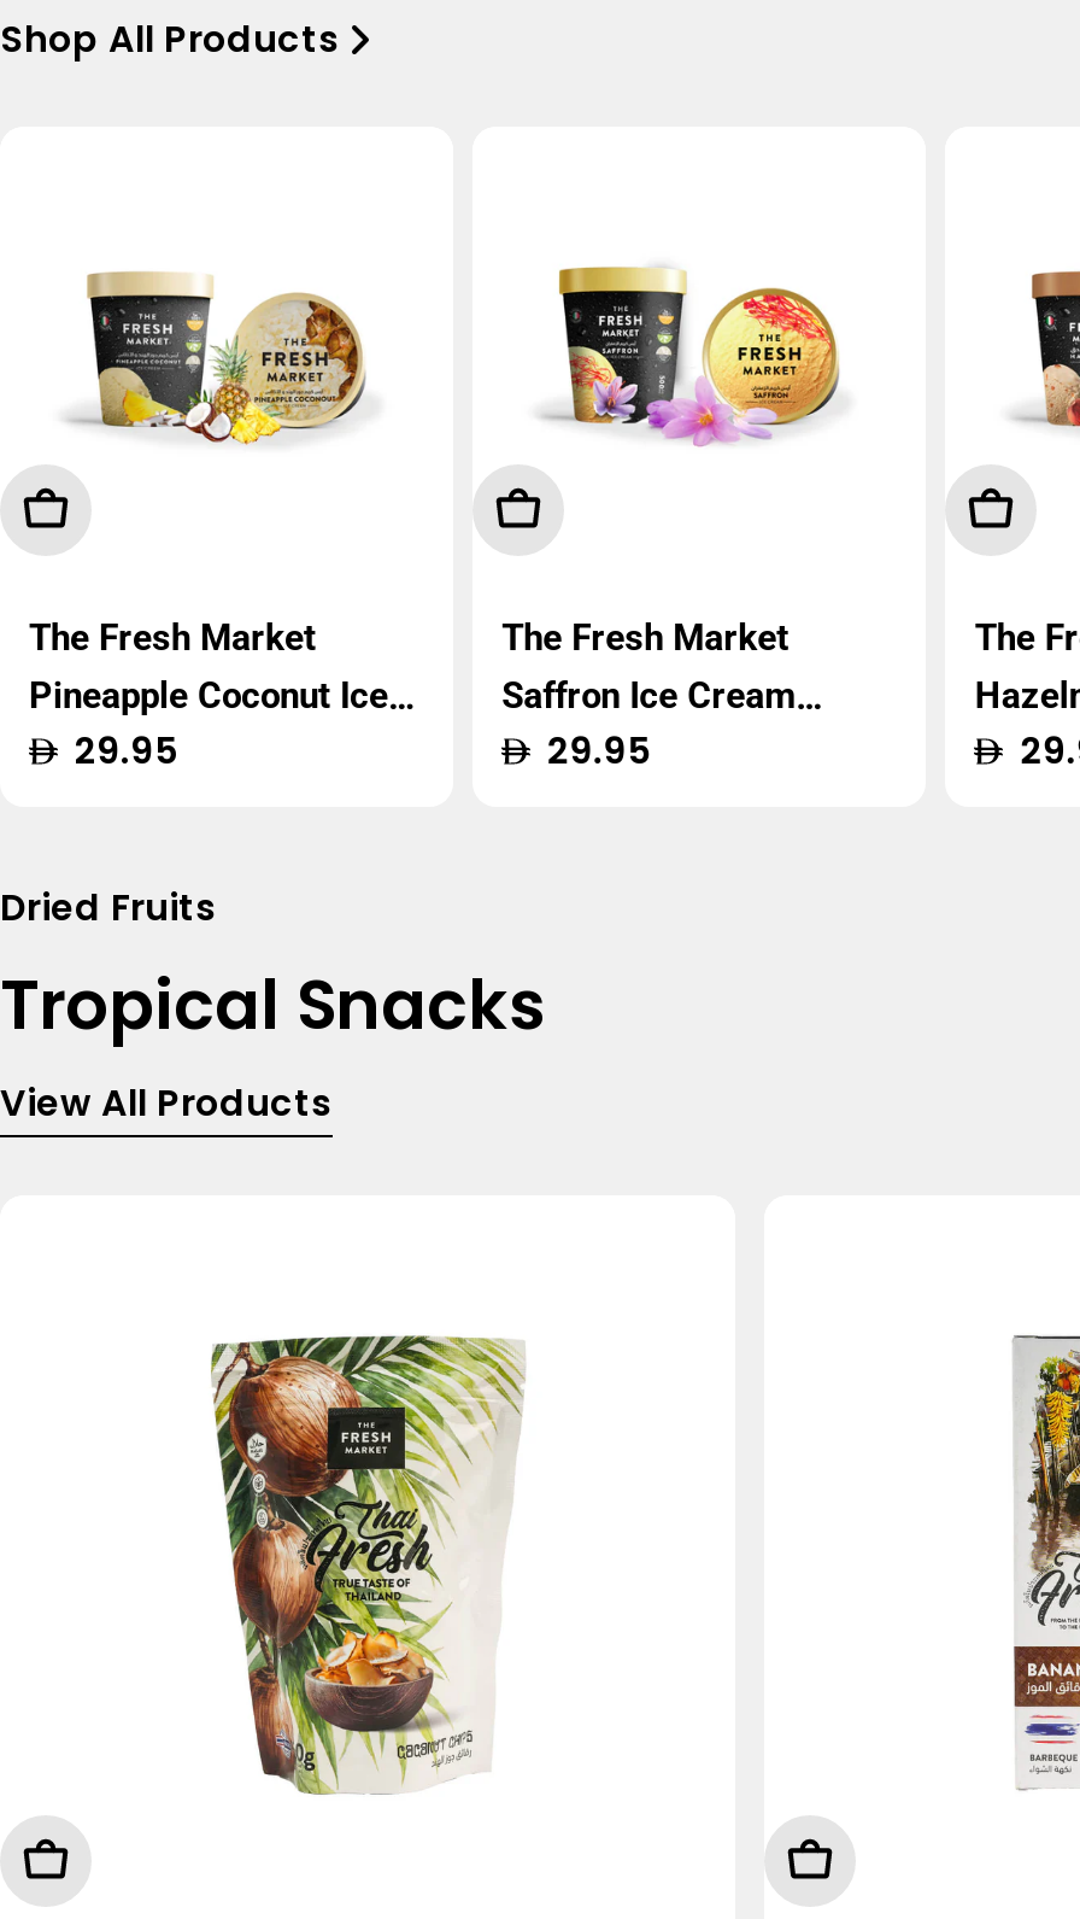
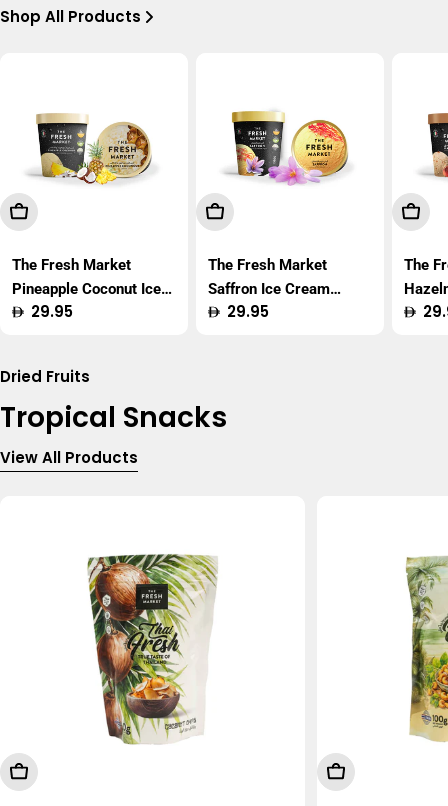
- [image]
+ [image]
